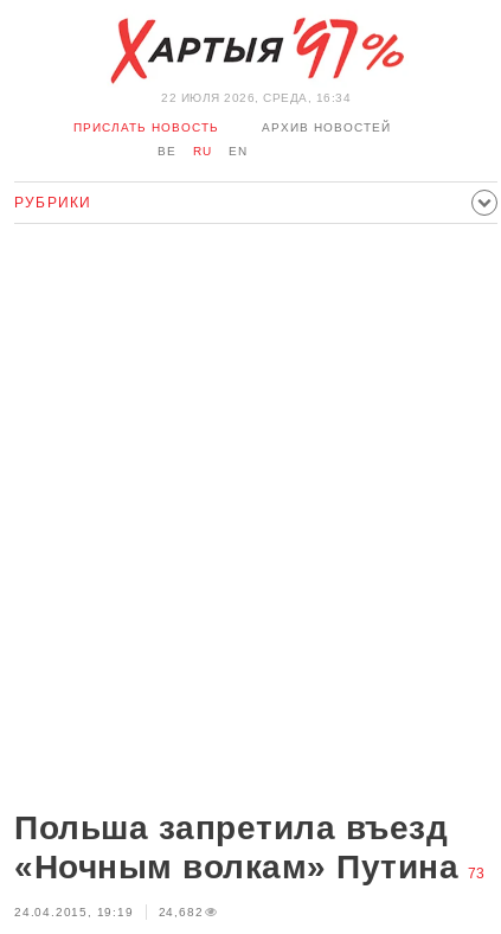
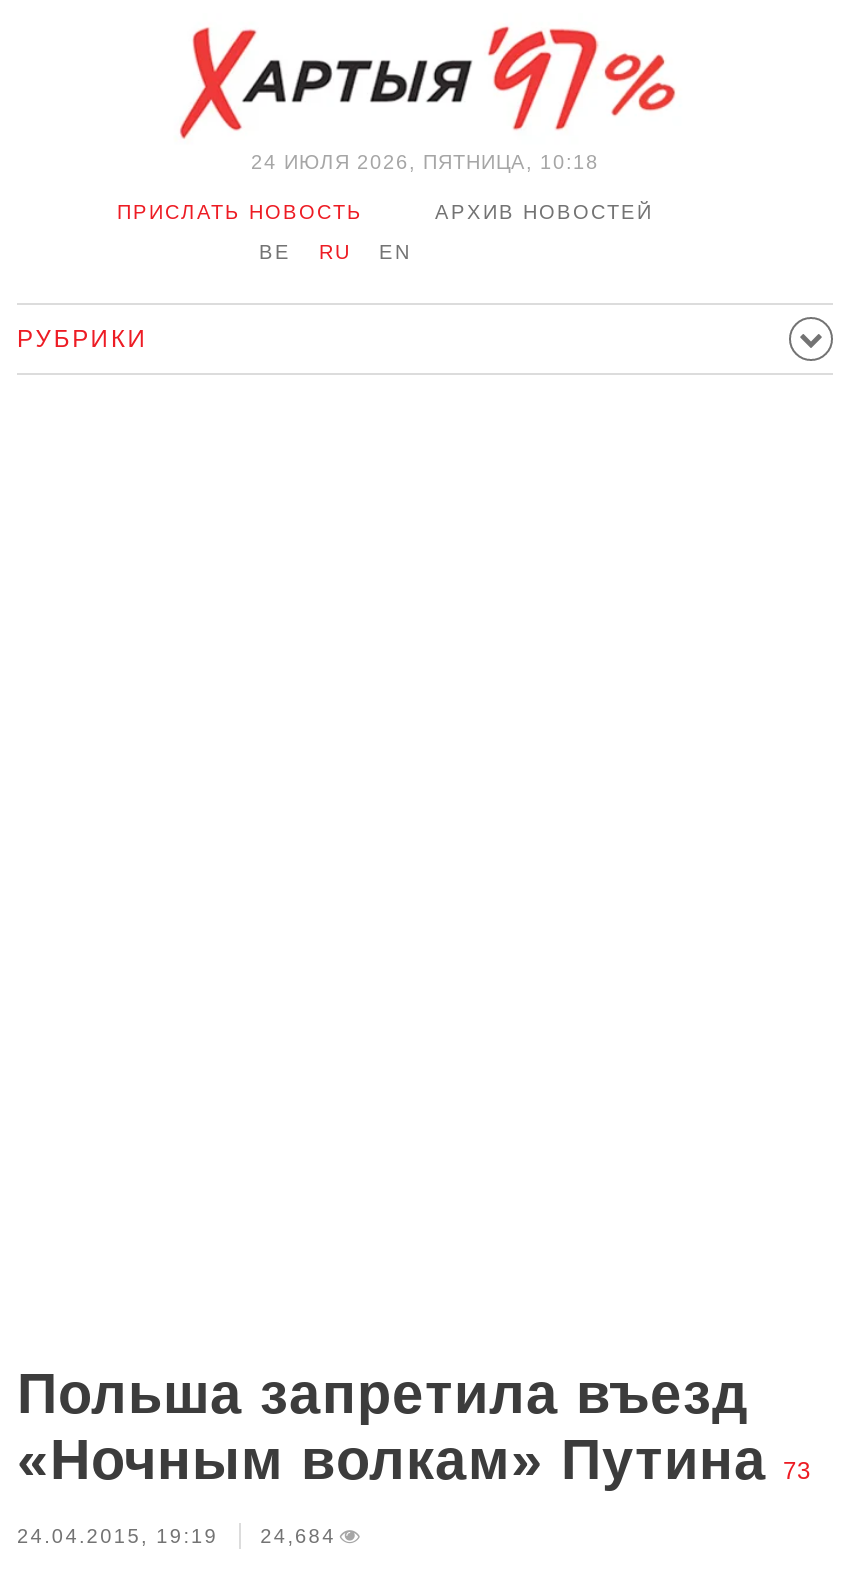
- 22 ИЮЛЯ 2026, СРЕДА, 16:34
+ 24 ИЮЛЯ 2026, ПЯТНИЦА, 10:18

- 24.04.2015, 19:19 24,682
+ 24.04.2015, 19:19 24,684
